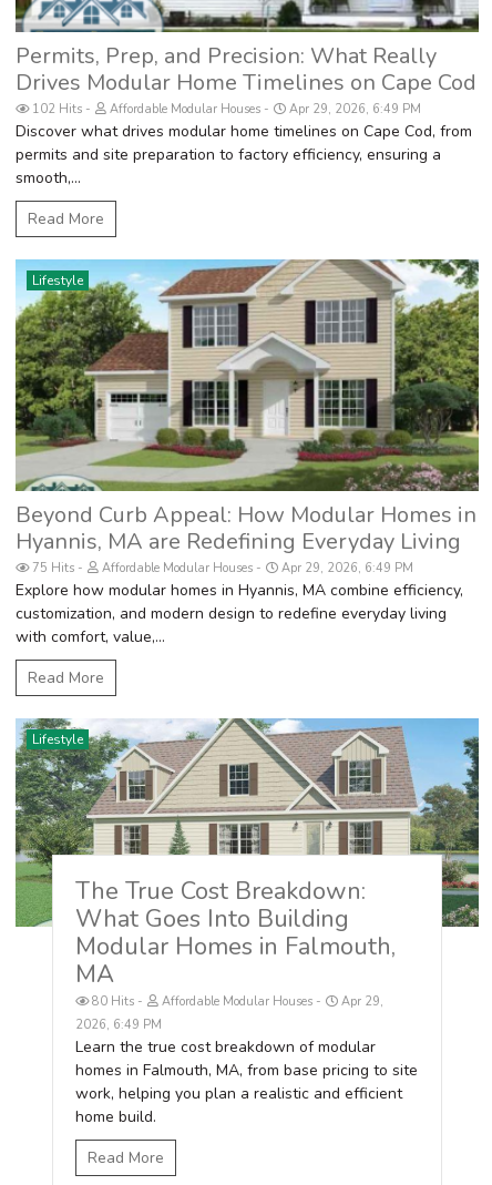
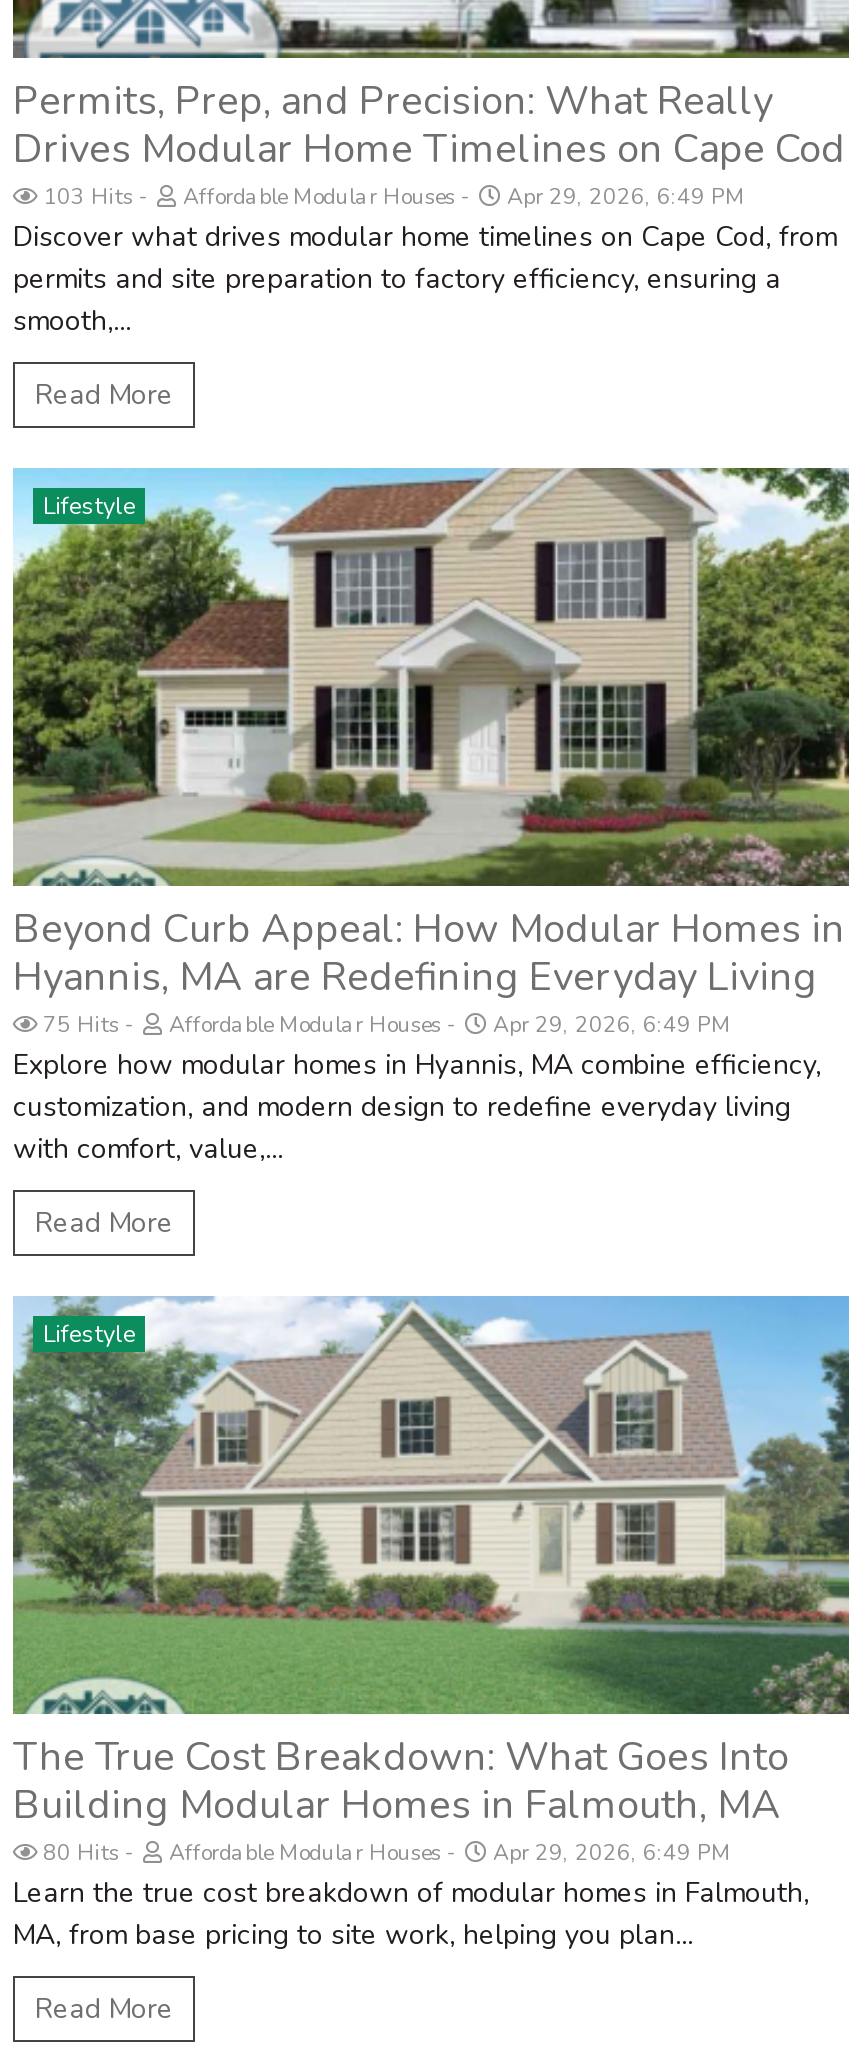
- 102 Hits Affordable Modular Houses Apr 29, 2026, 6:49 PM
+ 103 Hits Affordable Modular Houses Apr 29, 2026, 6:49 PM

- [image]
+ [image]

- Apr 29,
- 2026, 6:49 PM
- Learn the true cost breakdown of modular
- homes in Falmouth, MA, from base pricing to site
- work, helping you plan a realistic and efficient
- home build.
+ Apr 29, 2026, 6:49 PM
+ Learn the true cost breakdown of modular homes in Falmouth,
+ MA, from base pricing to site work, helping you plan...

moved down: 80 Hits | Affordable Modular Houses
